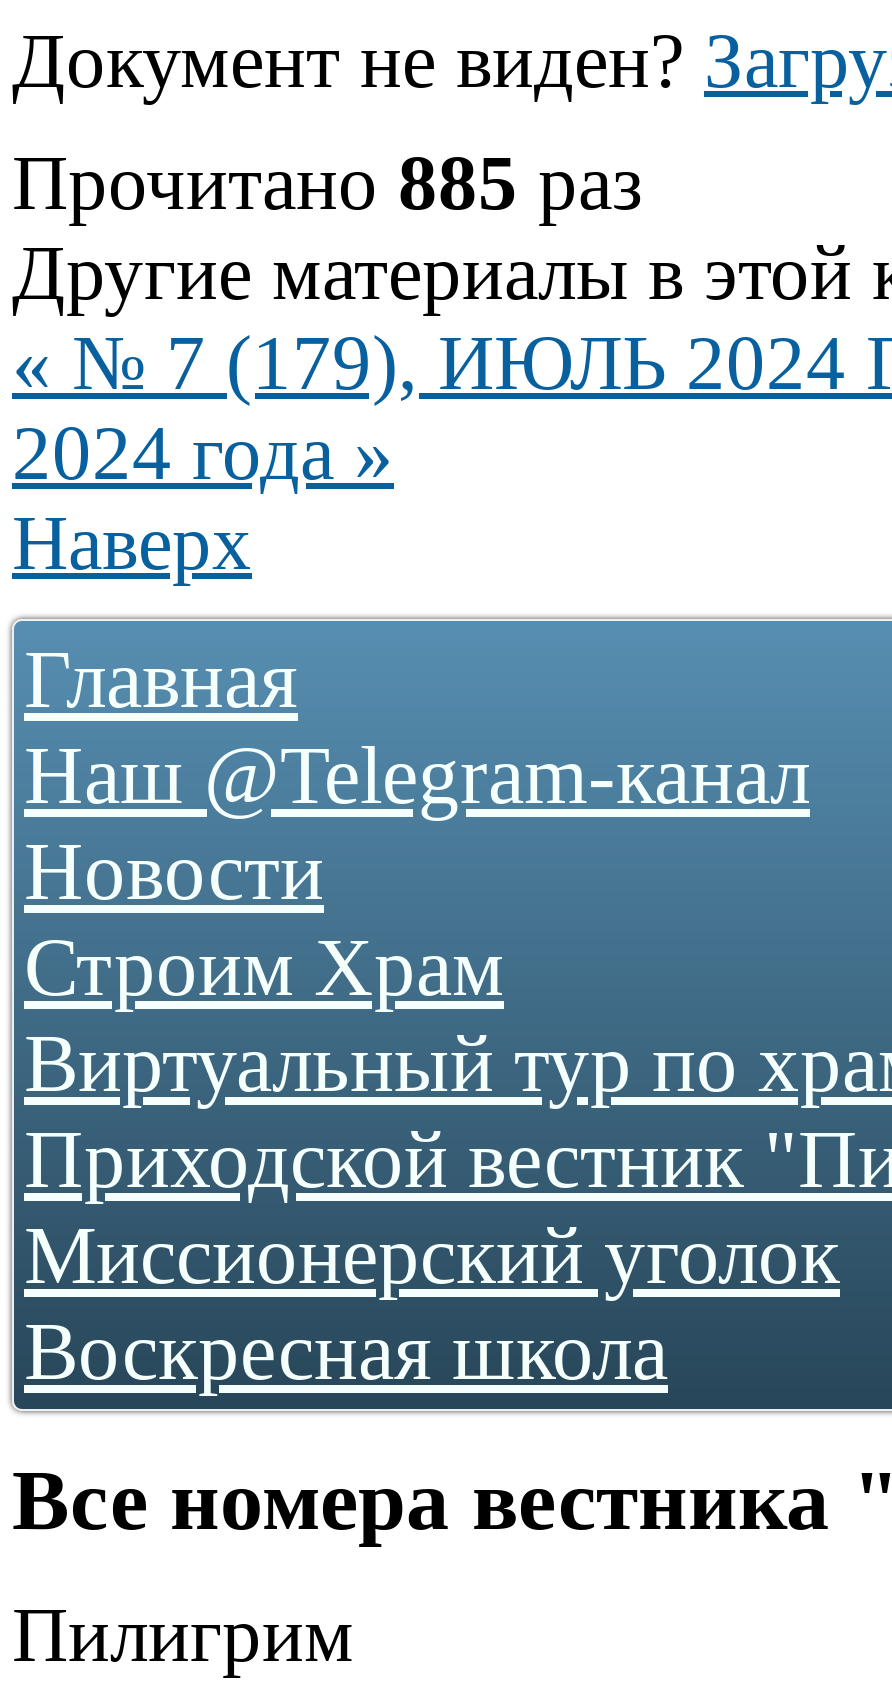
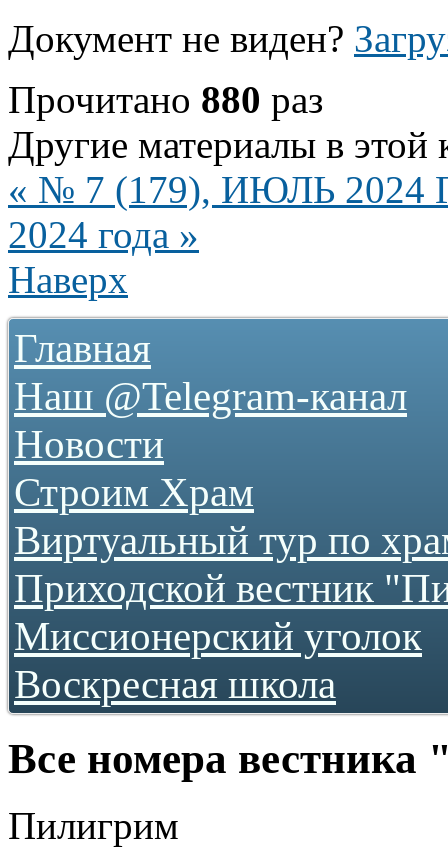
- Прочитано 885 раз
+ Прочитано 880 раз
